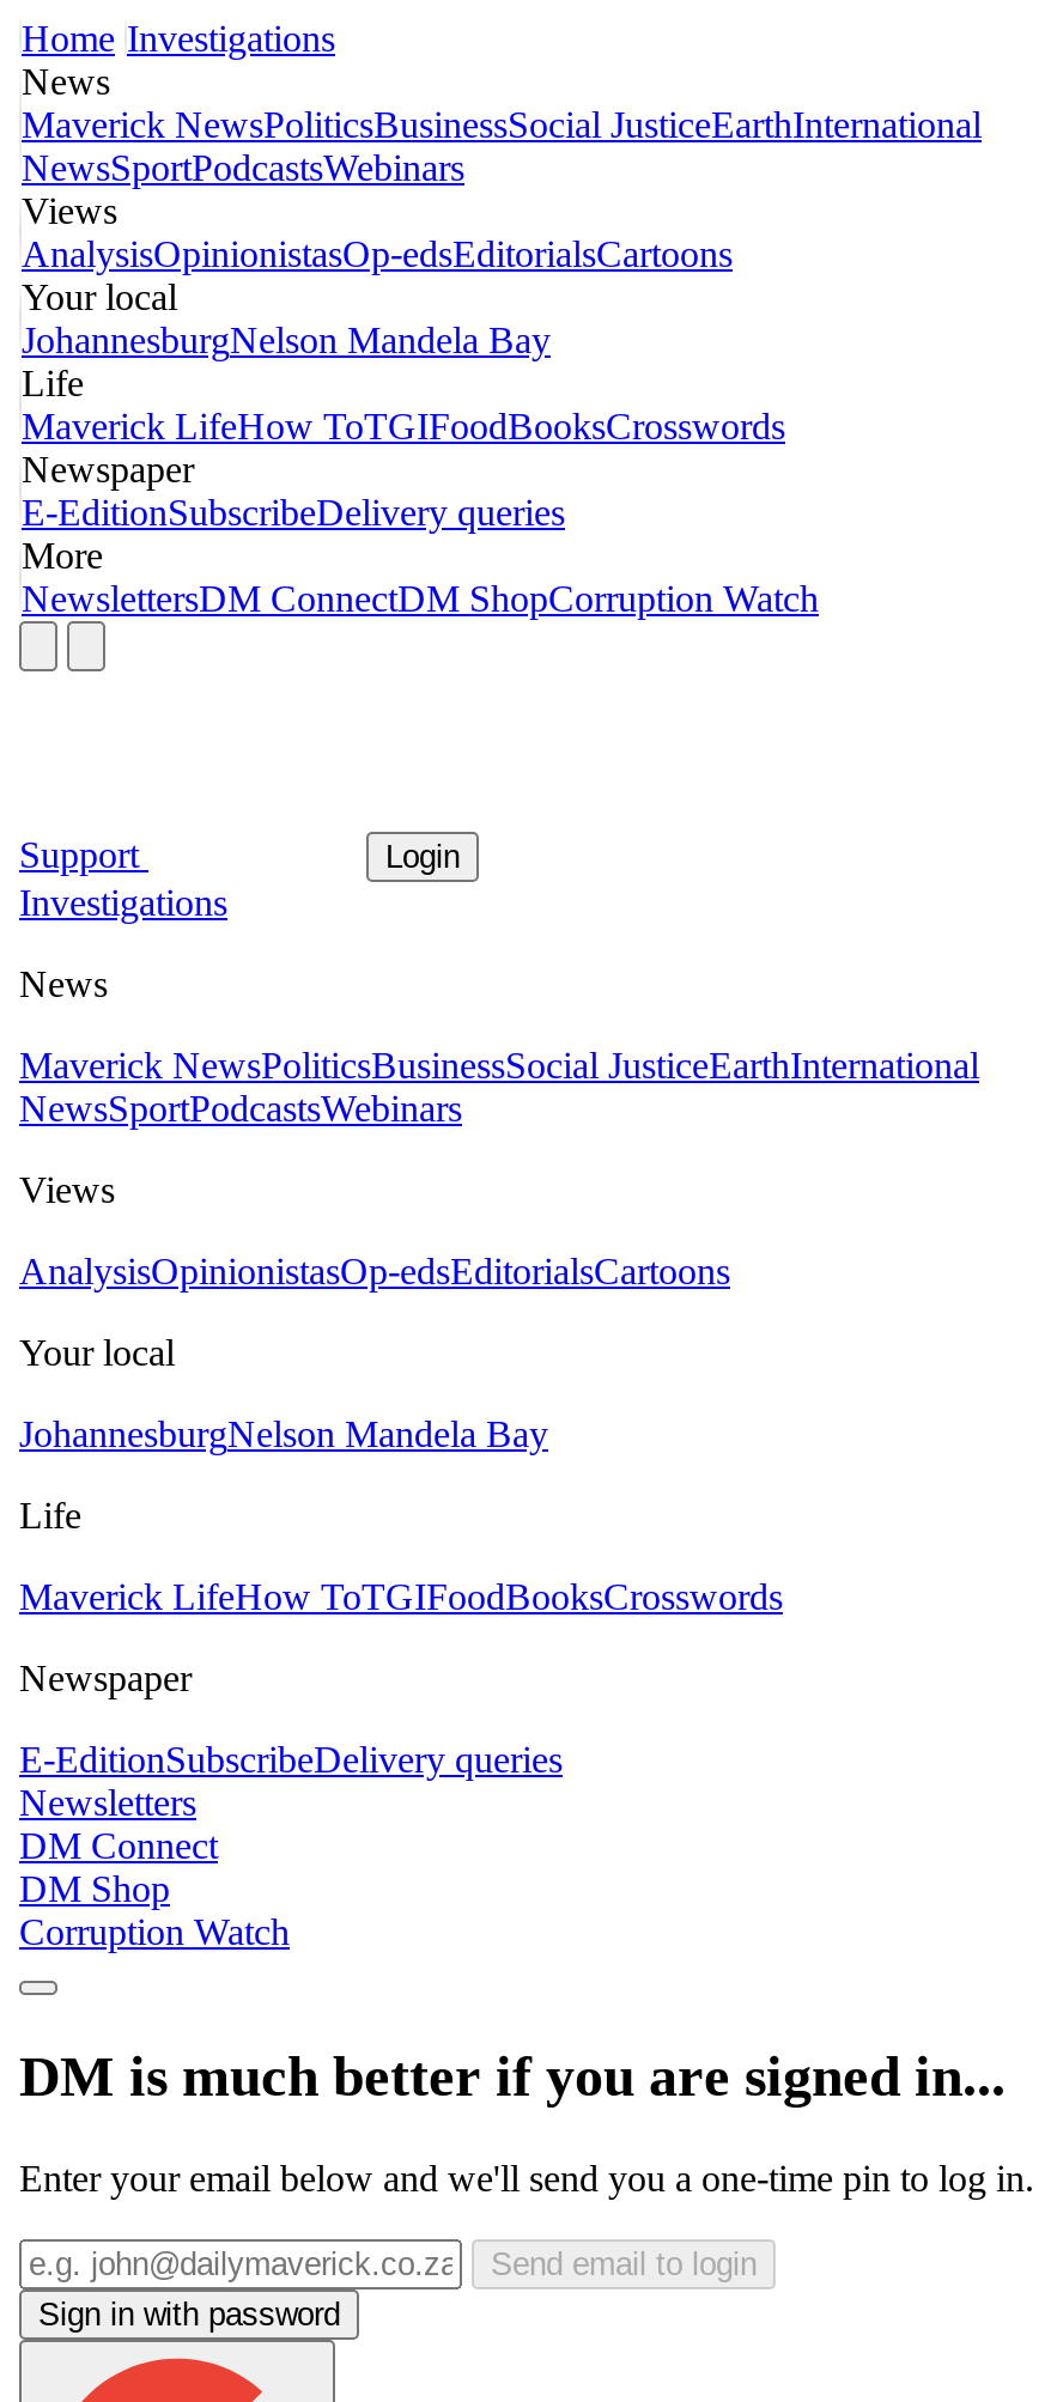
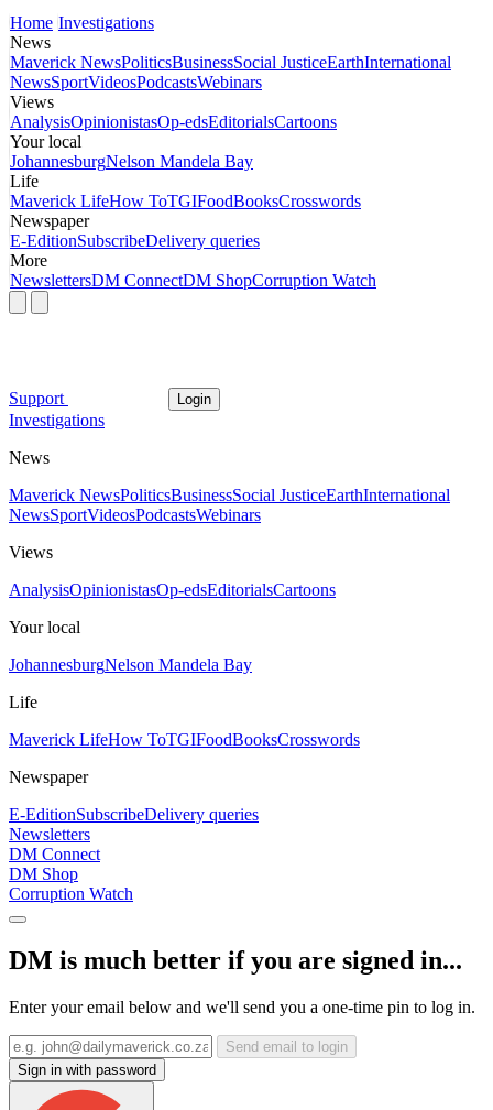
- NewsSportPodcastsWebinars
+ NewsSportVideosPodcastsWebinars

- NewsSportPodcastsWebinars
+ NewsSportVideosPodcastsWebinars
